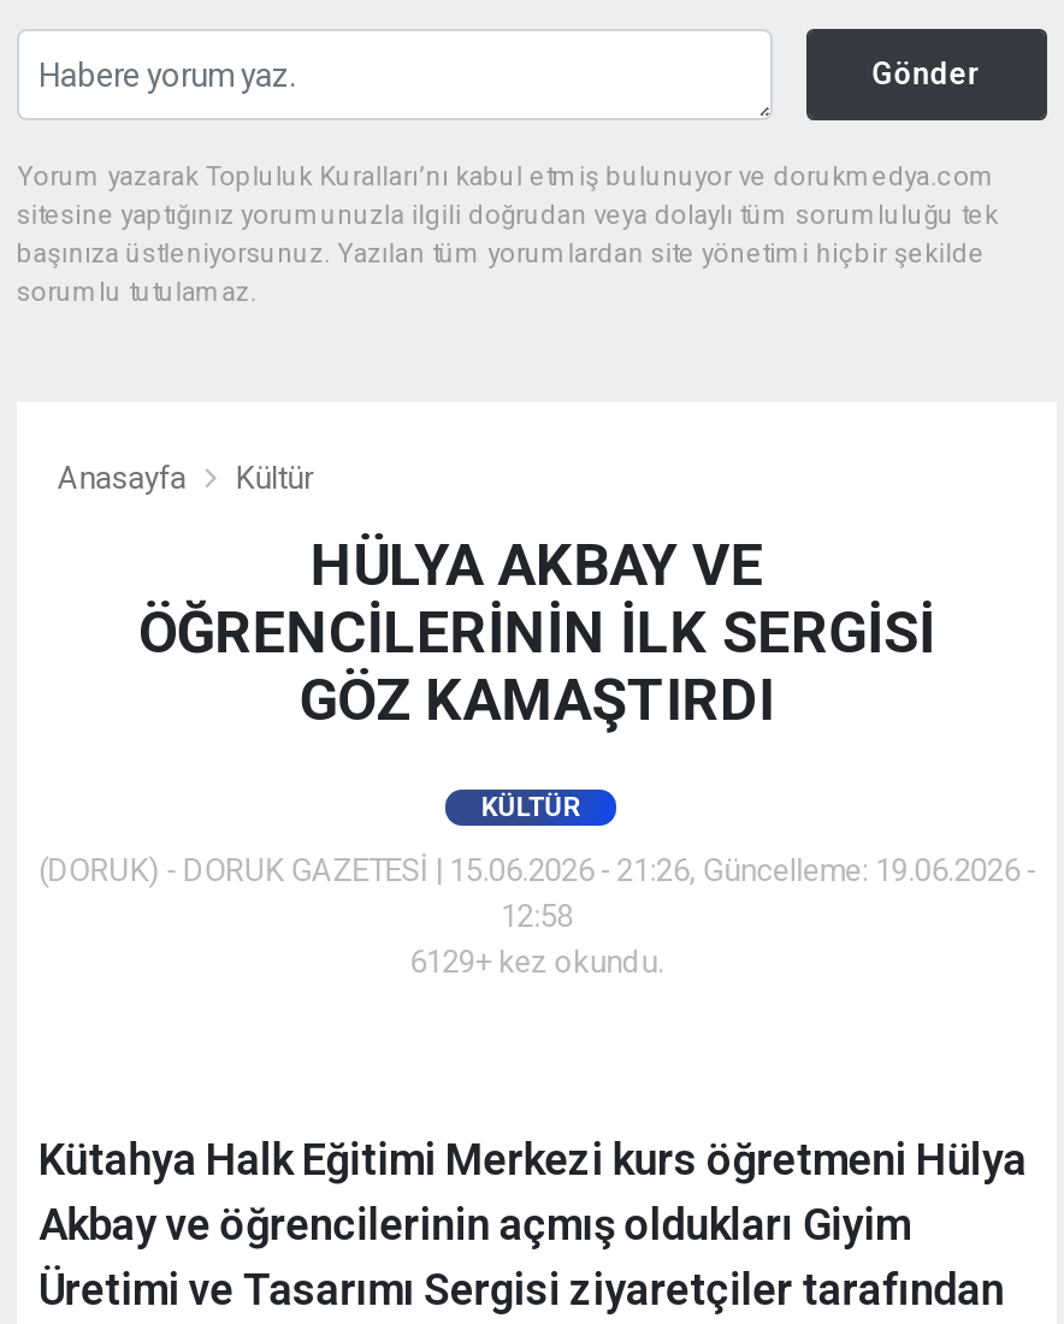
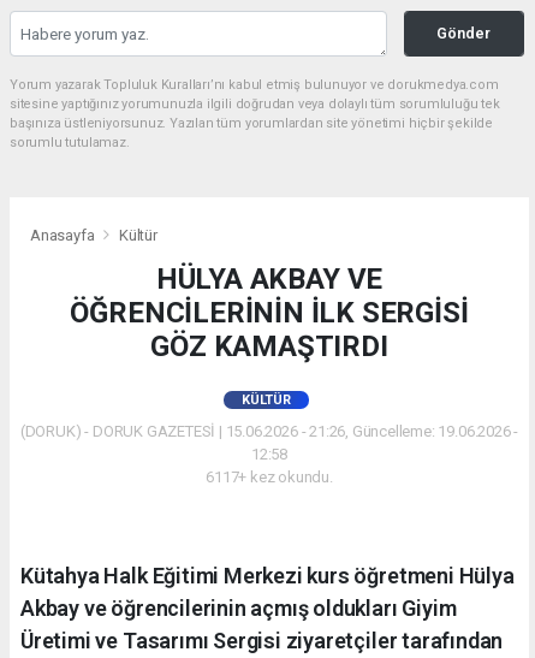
- 6129+ kez okundu.
+ 6117+ kez okundu.
